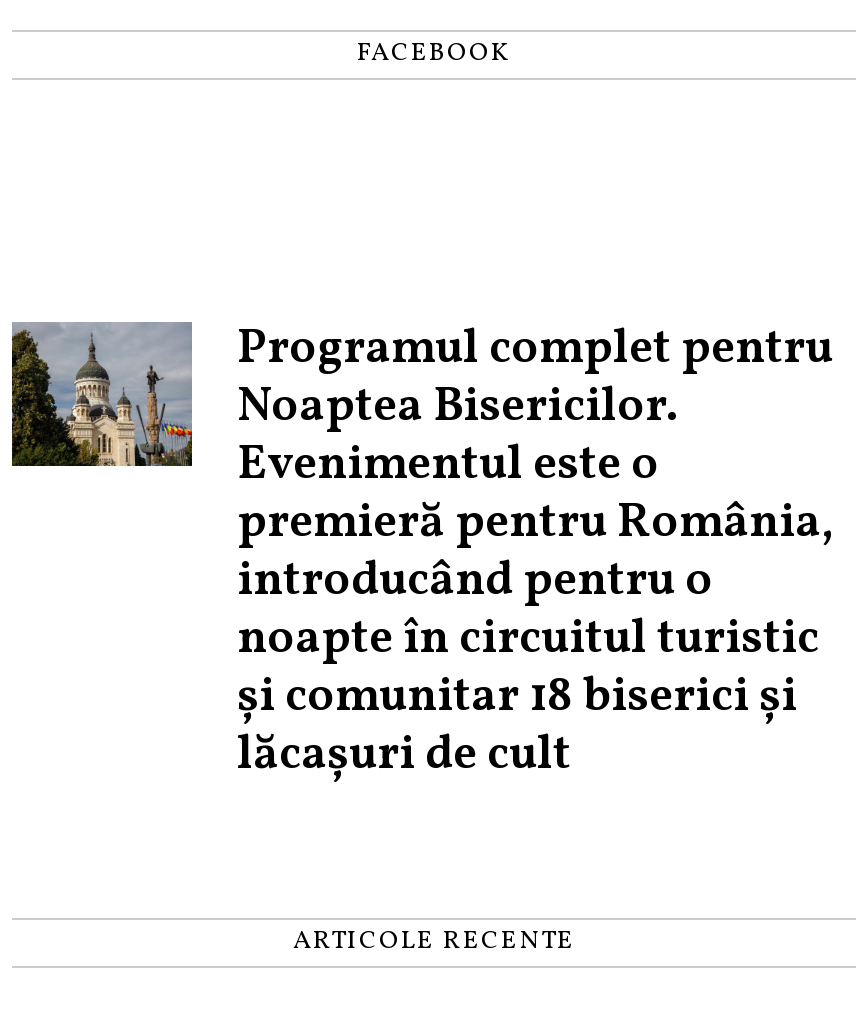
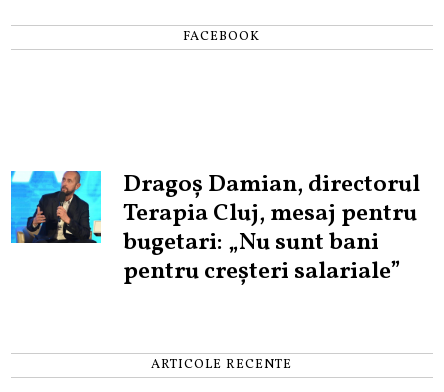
- [image]
- Programul complet pentru
- Noaptea Bisericilor.
- Evenimentul este o
- premieră pentru România,
- introducând pentru o
- noapte în circuitul turistic
- și comunitar 18 biserici și
- lăcașuri de cult
+ [image]
+ Dragoș Damian, directorul
+ Terapia Cluj, mesaj pentru
+ bugetari: „Nu sunt bani
+ pentru creșteri salariale”
